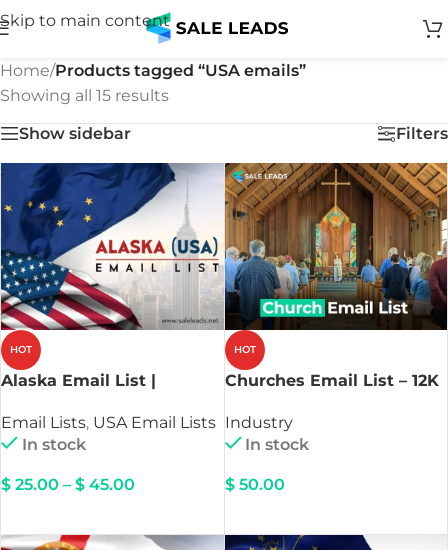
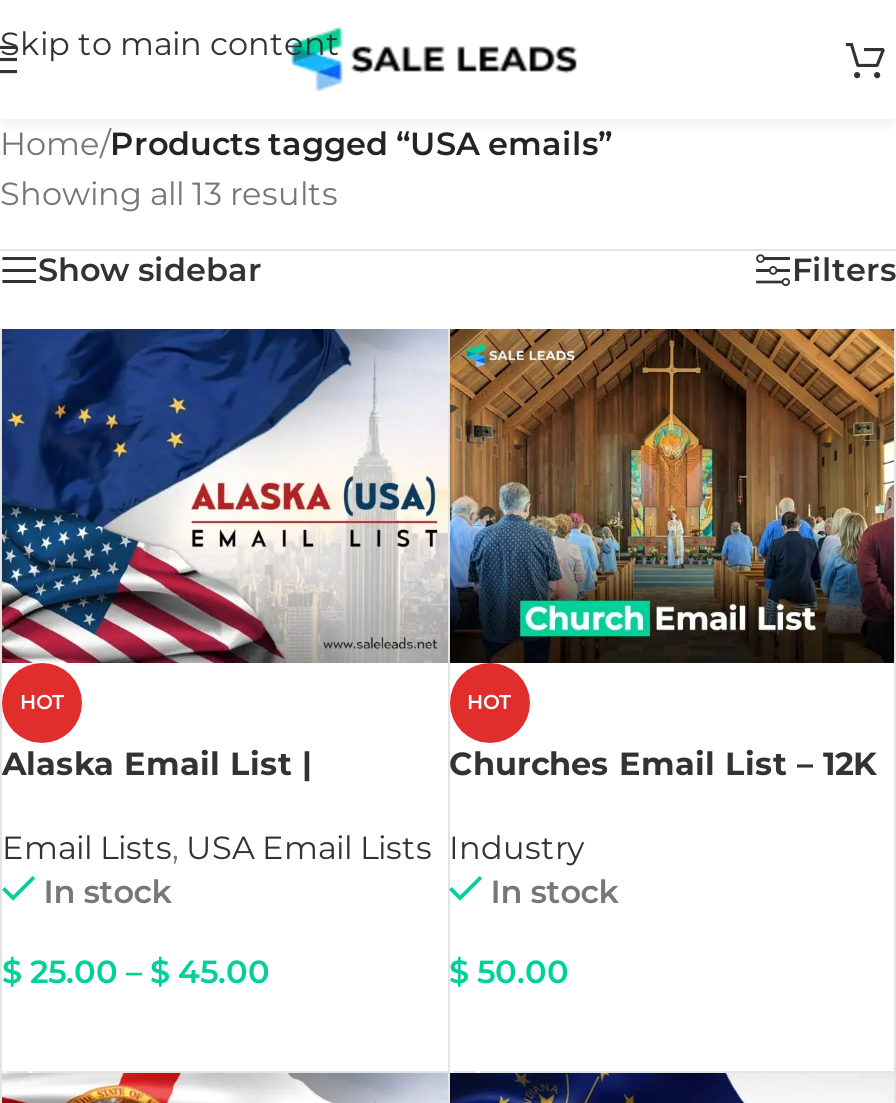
- Showing all 15 results
+ Showing all 13 results
